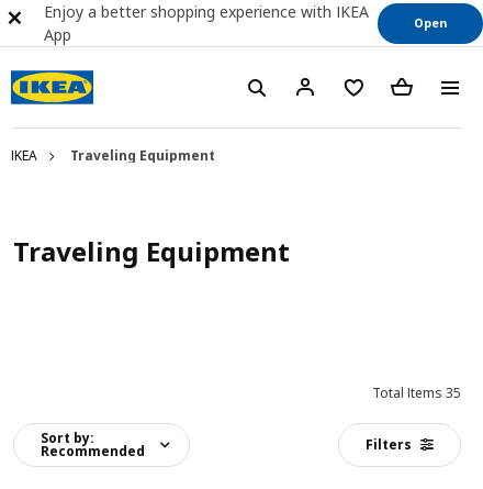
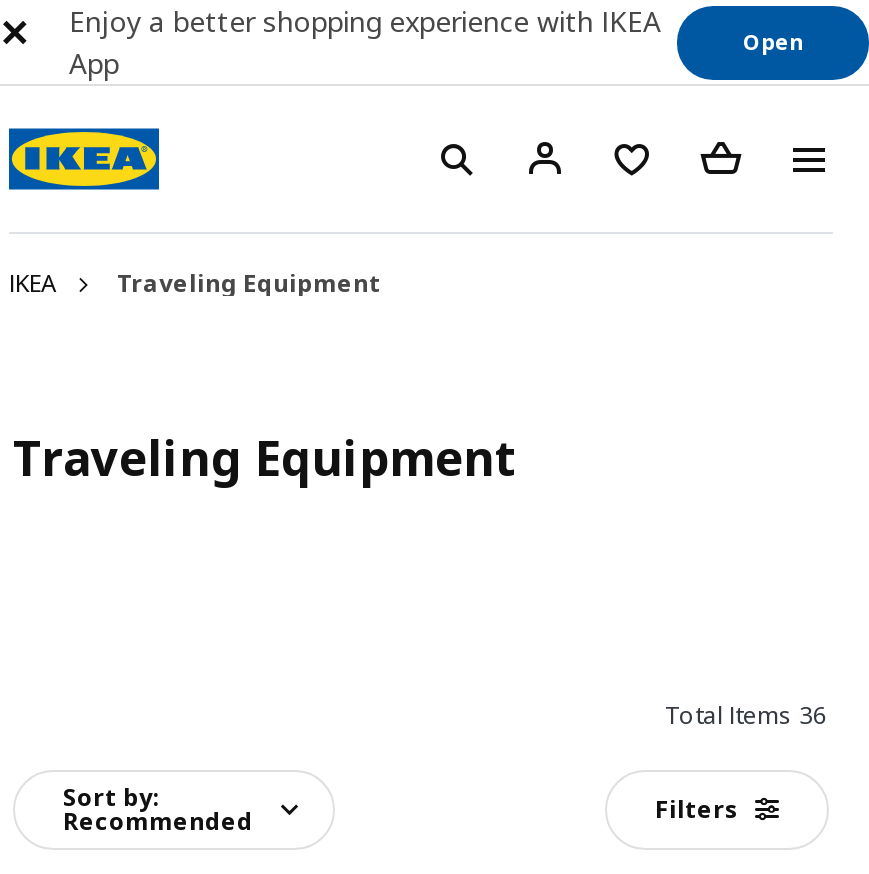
- Total Items 35
+ Total Items 36
